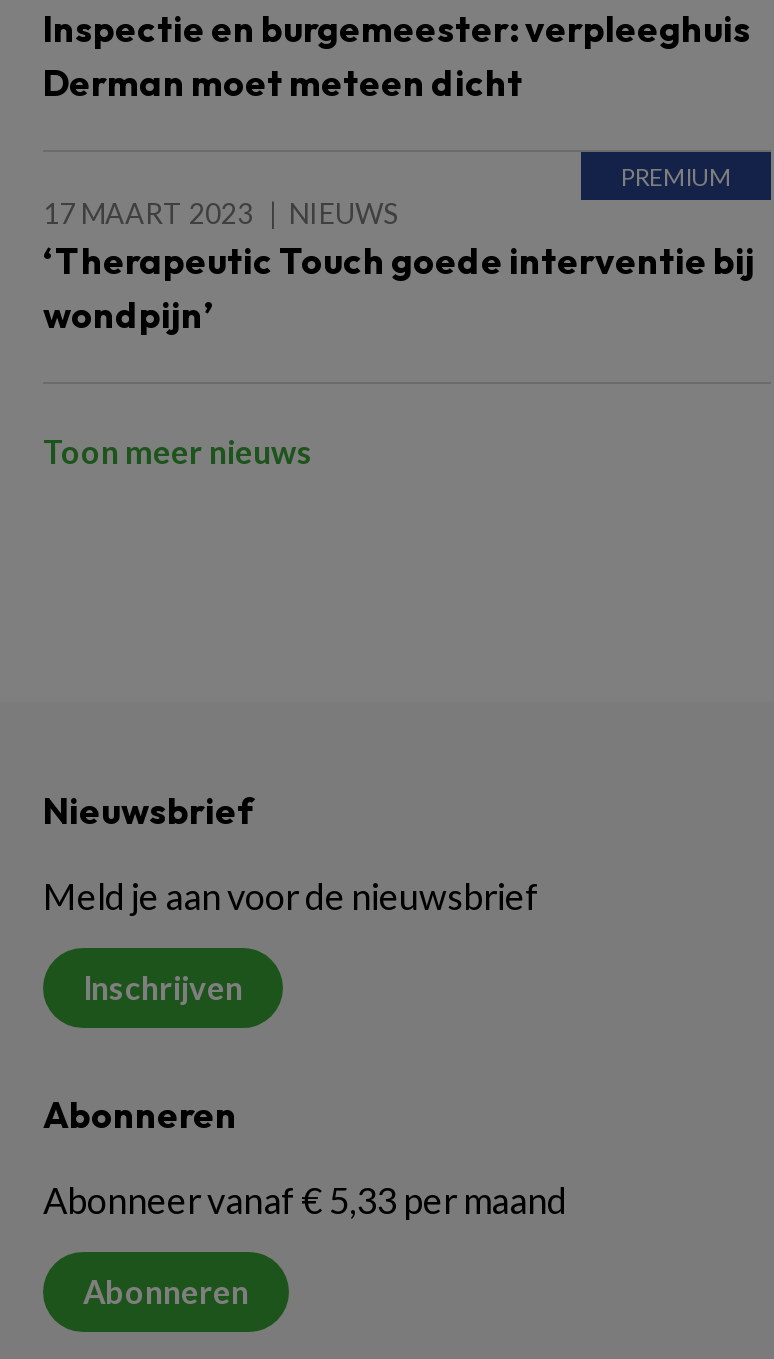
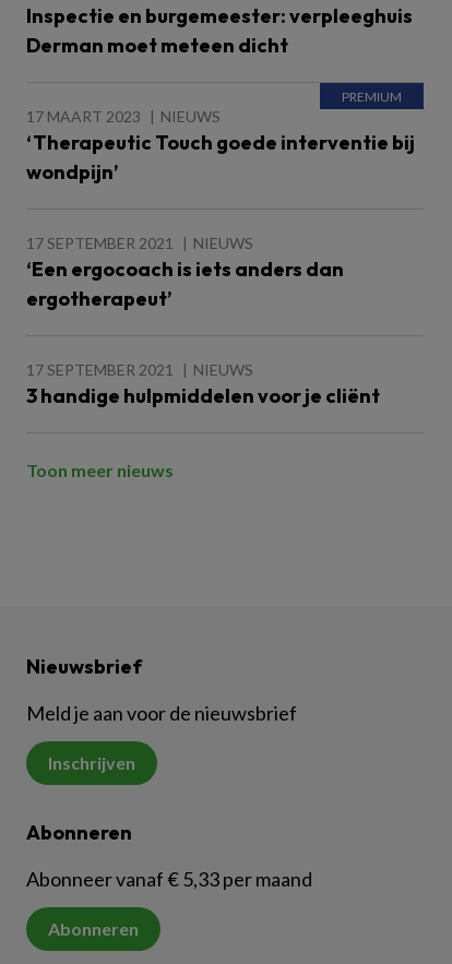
+ 17 SEPTEMBER 2021
+ NIEUWS
+ ‘Een ergocoach is iets anders dan
+ ergotherapeut’
+ 17 SEPTEMBER 2021
+ NIEUWS
+ 3 handige hulpmiddelen voor je cliënt
